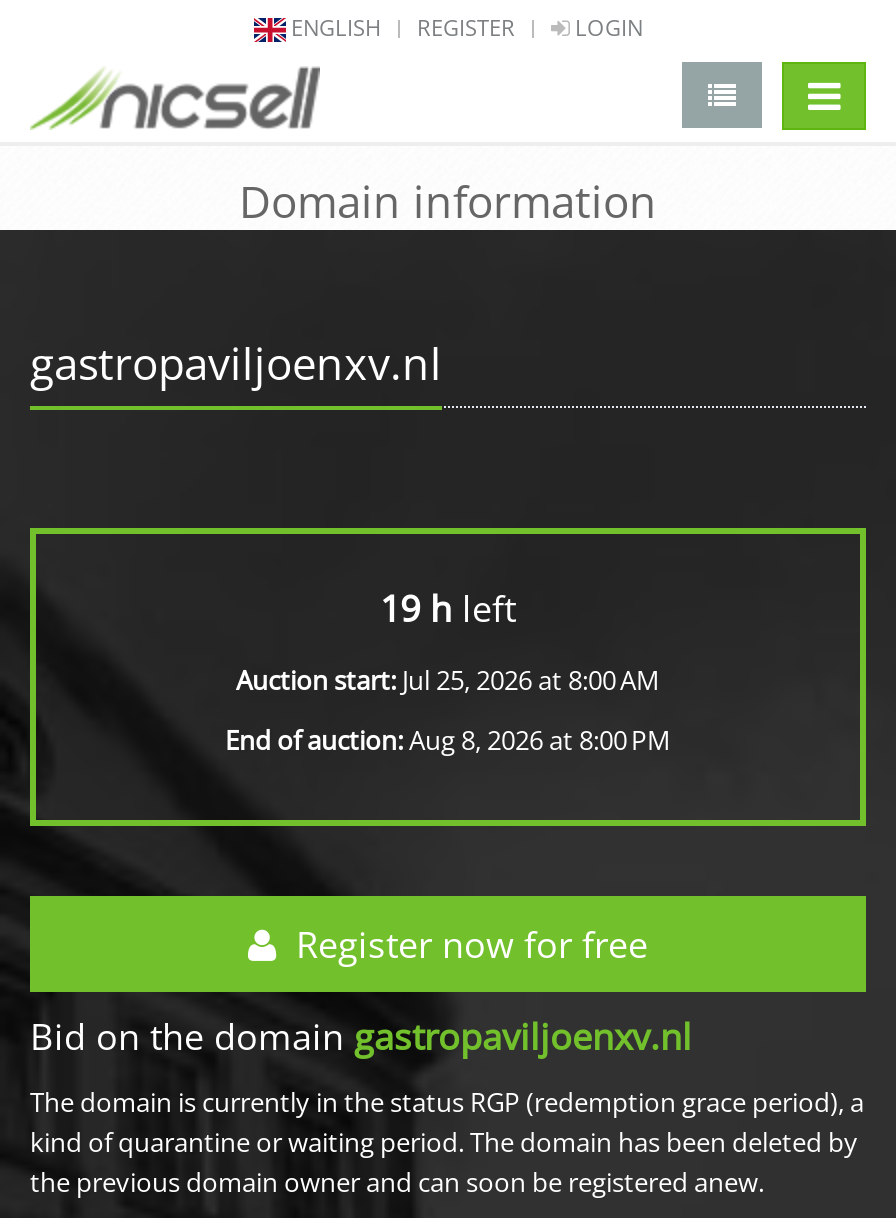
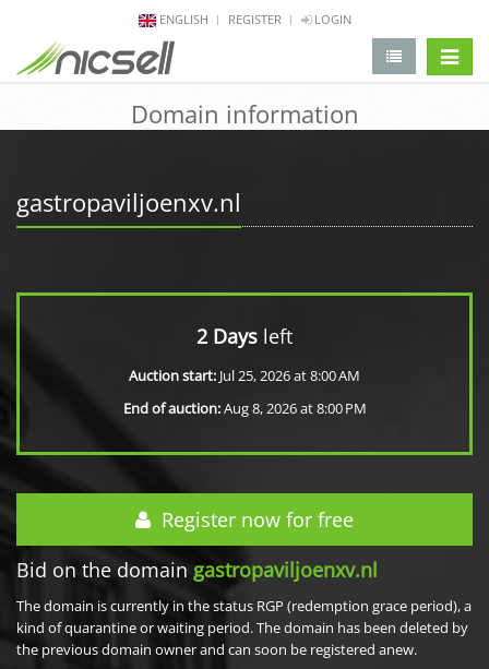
- 19 h left
+ 2 Days left
